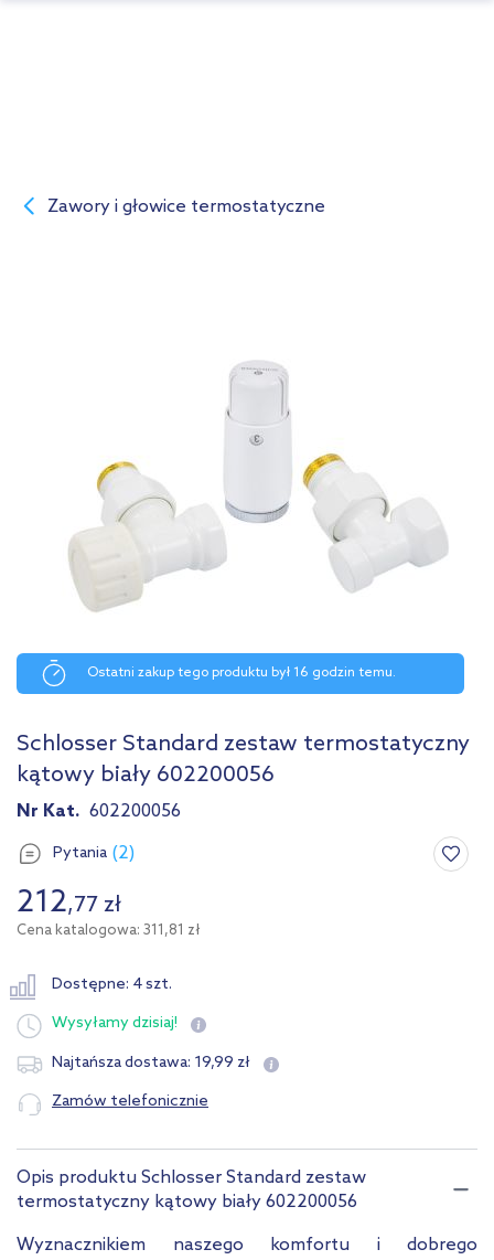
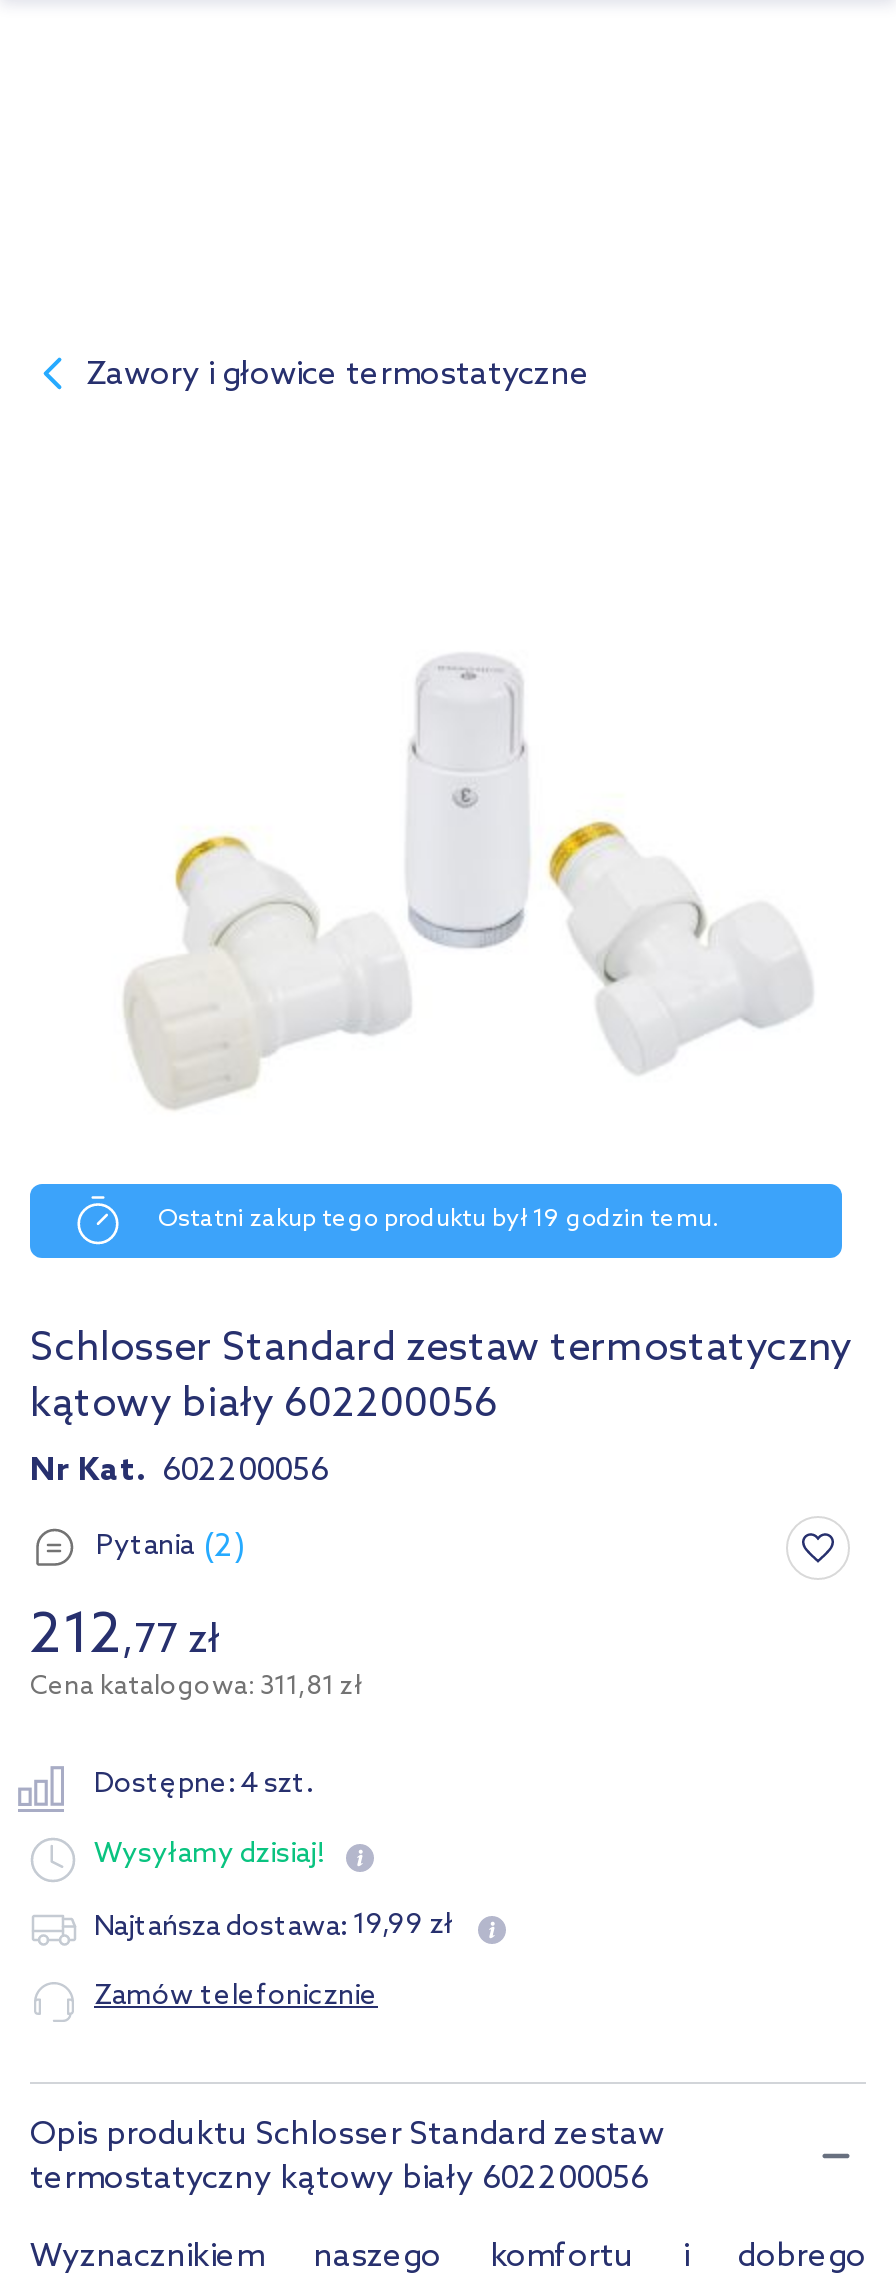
- Ostatni zakup tego produktu był 16 godzin temu.
+ Ostatni zakup tego produktu był 19 godzin temu.
